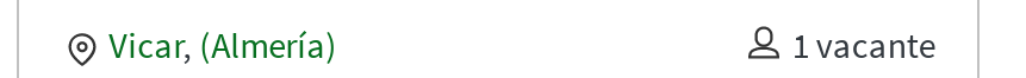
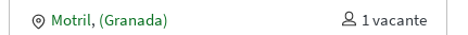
- Vicar, (Almería)
+ Motril, (Granada)
